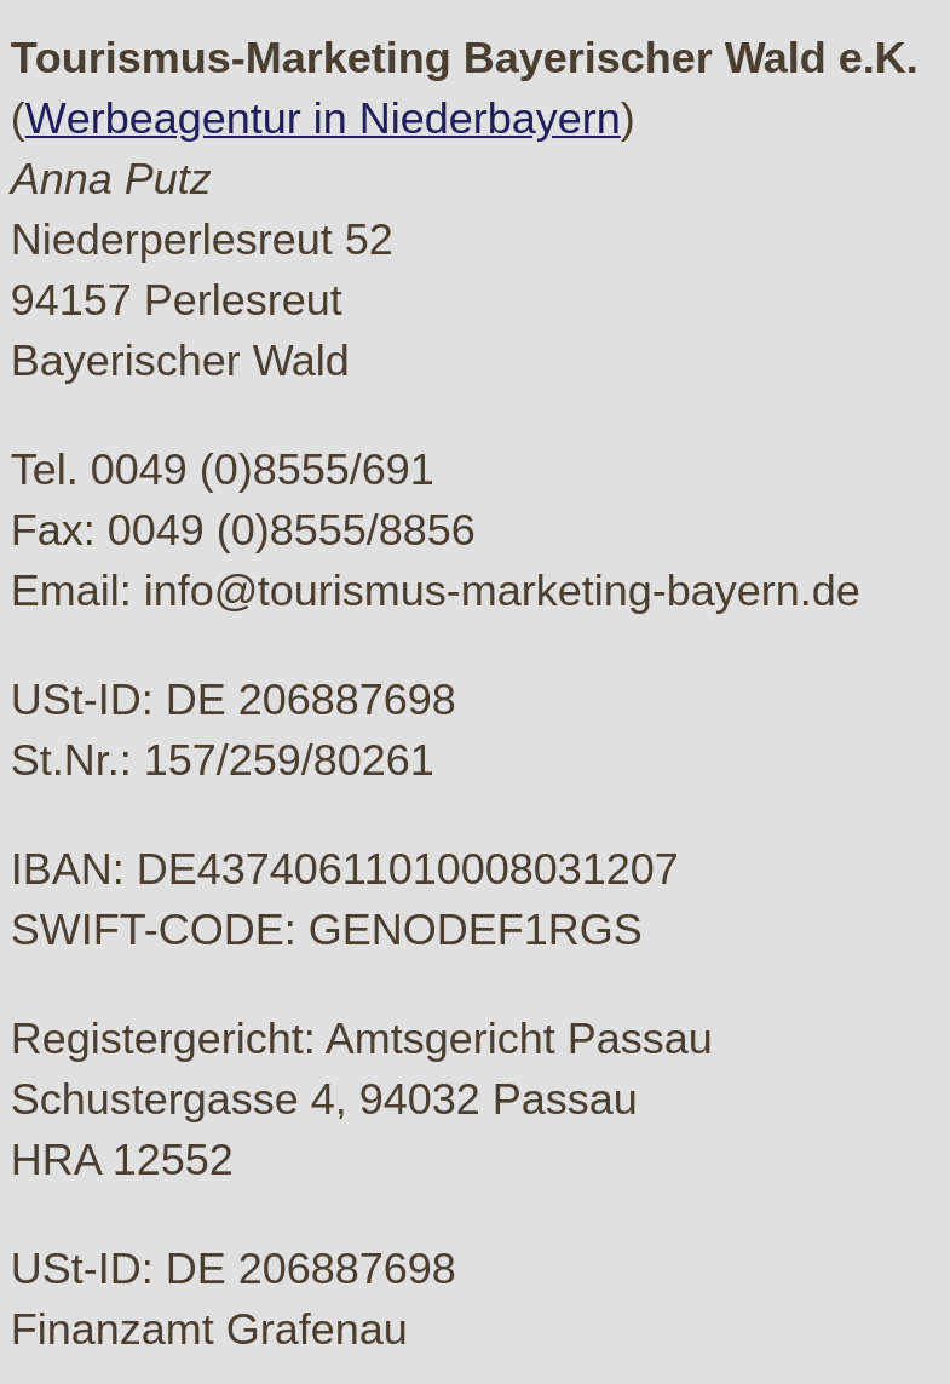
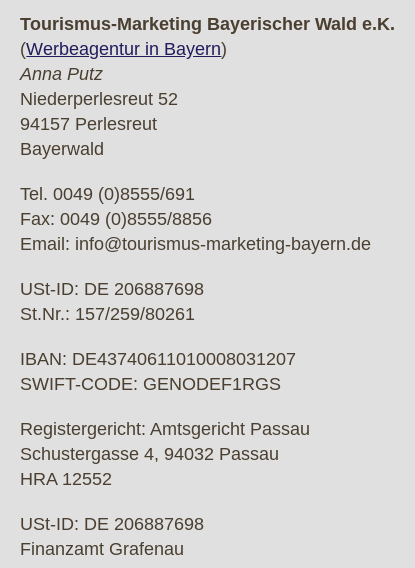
- (Werbeagentur in Niederbayern)
+ (Werbeagentur in Bayern)

- Bayerischer Wald
+ Bayerwald
